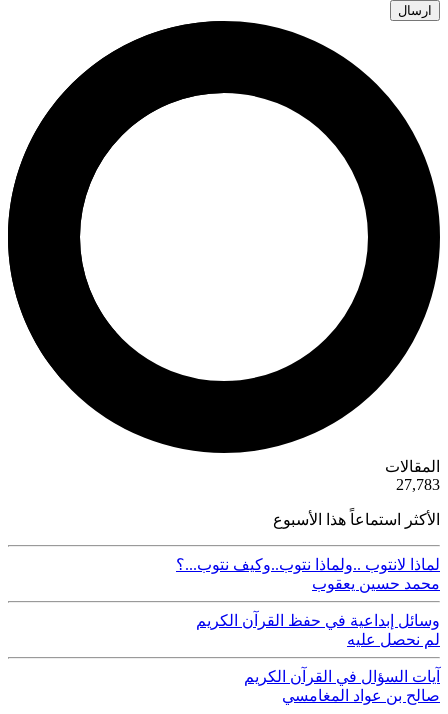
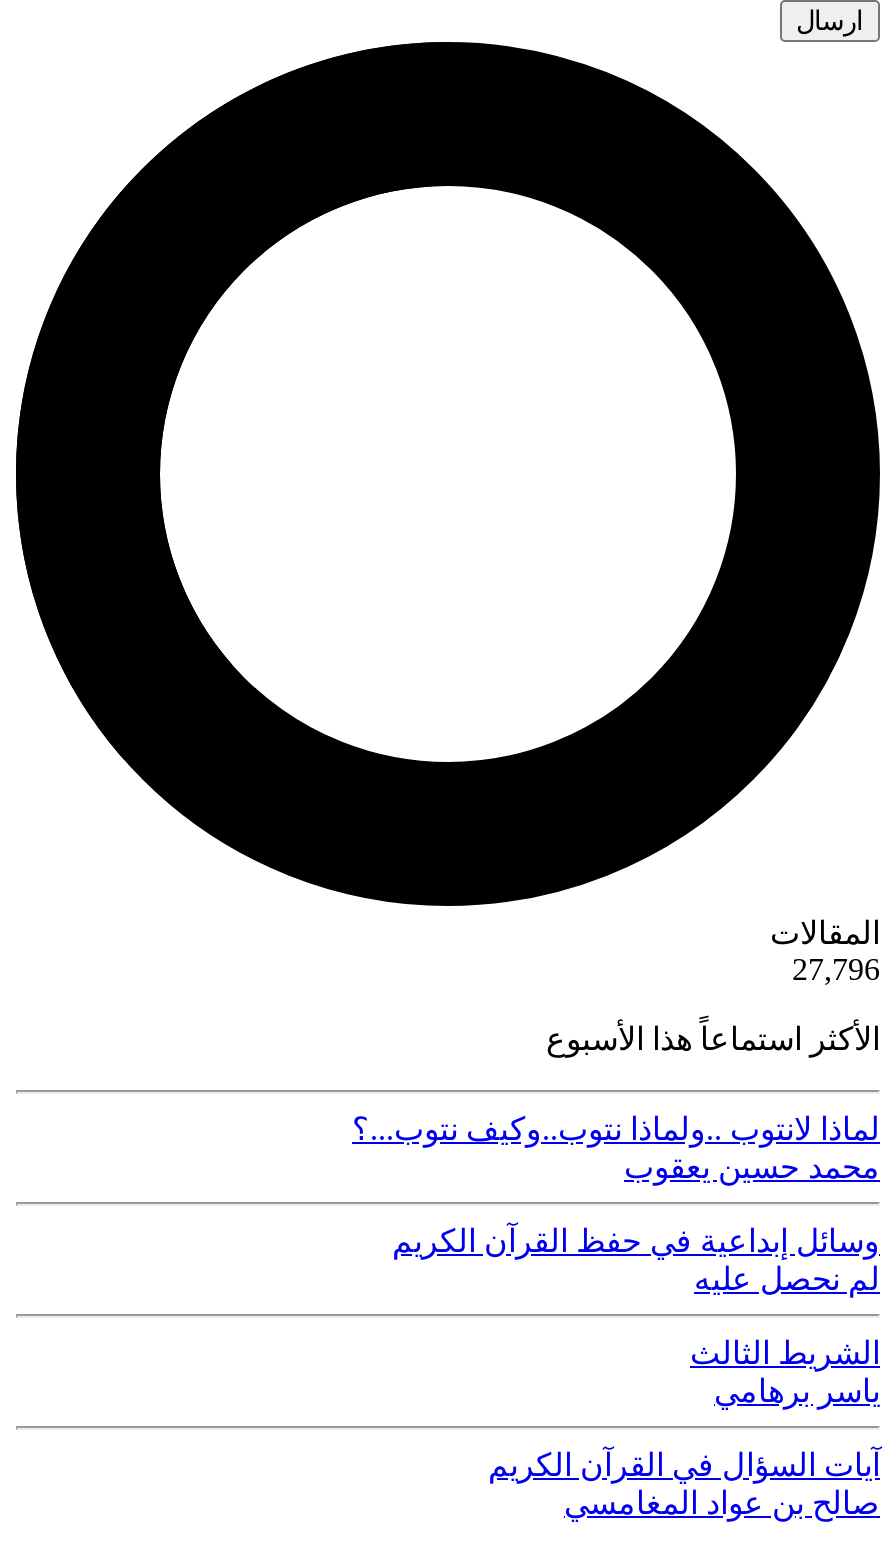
- 27,783
+ 27,796

+ الشريط الثالث
+ ياسر برهامي
